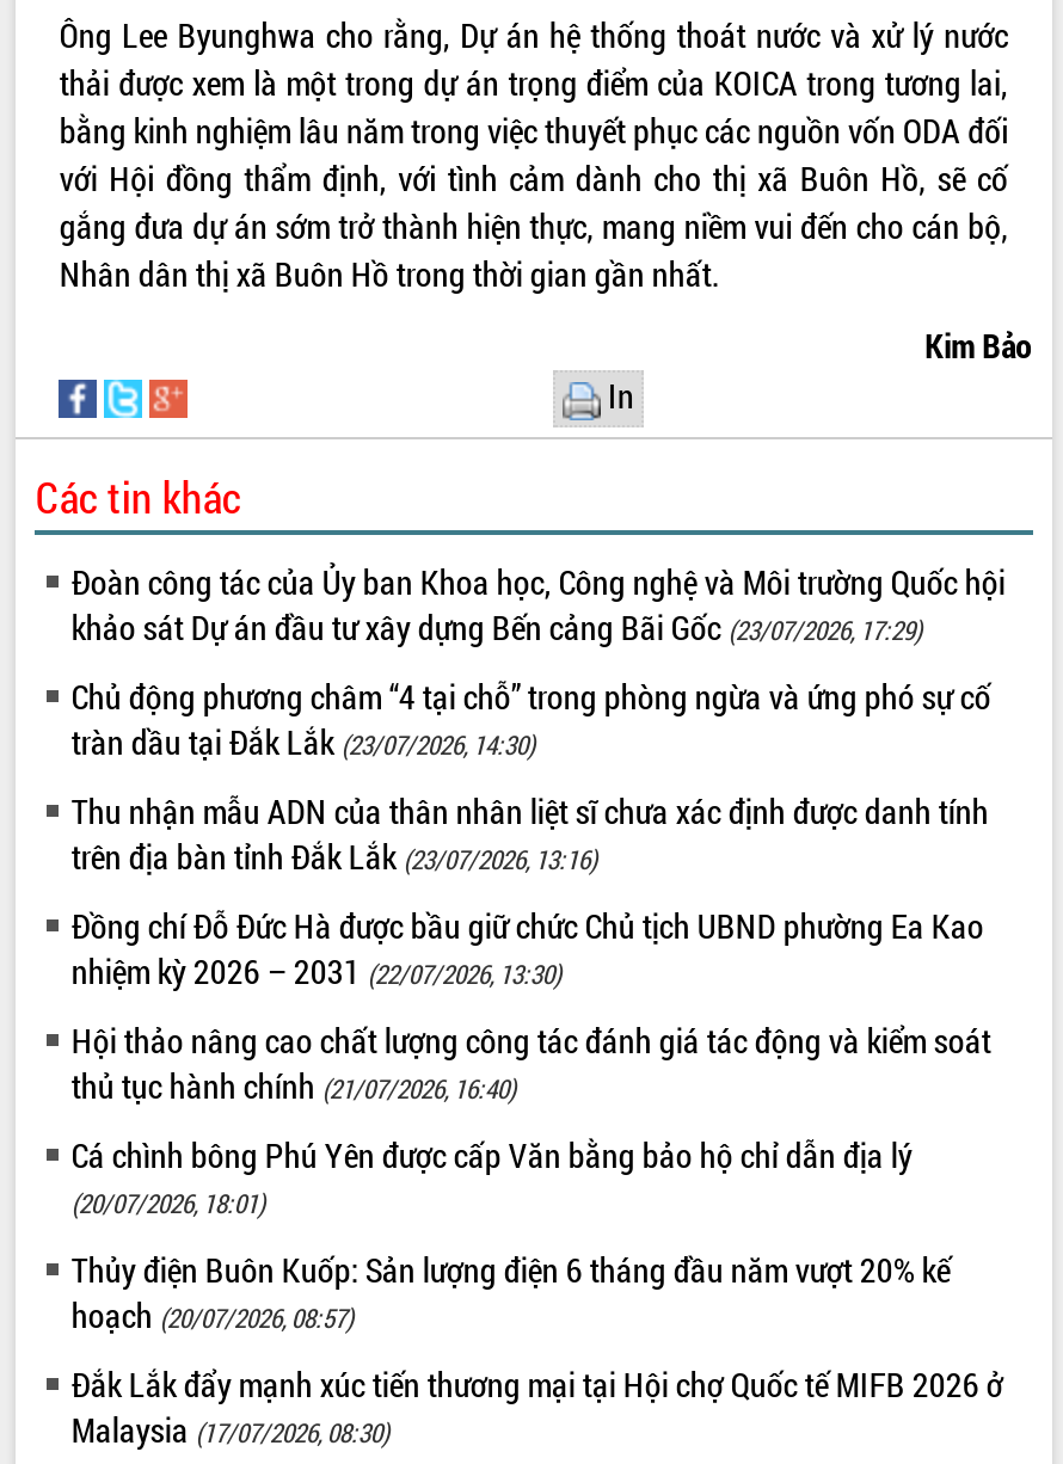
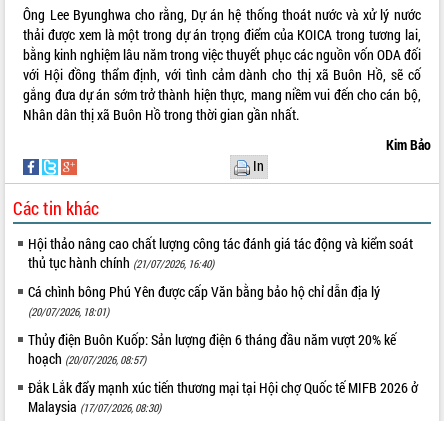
- Đoàn công tác của Ủy ban Khoa học, Công nghệ và Môi trường Quốc hội
- khảo sát Dự án đầu tư xây dựng Bến cảng Bãi Gốc (23/07/2026, 17:29)
- Chủ động phương châm “4 tại chỗ” trong phòng ngừa và ứng phó sự cố
- tràn dầu tại Đắk Lắk (23/07/2026, 14:30)
- Thu nhận mẫu ADN của thân nhân liệt sĩ chưa xác định được danh tính
- trên địa bàn tỉnh Đắk Lắk (23/07/2026, 13:16)
- Đồng chí Đỗ Đức Hà được bầu giữ chức Chủ tịch UBND phường Ea Kao
- nhiệm kỳ 2026 – 2031 (22/07/2026, 13:30)
